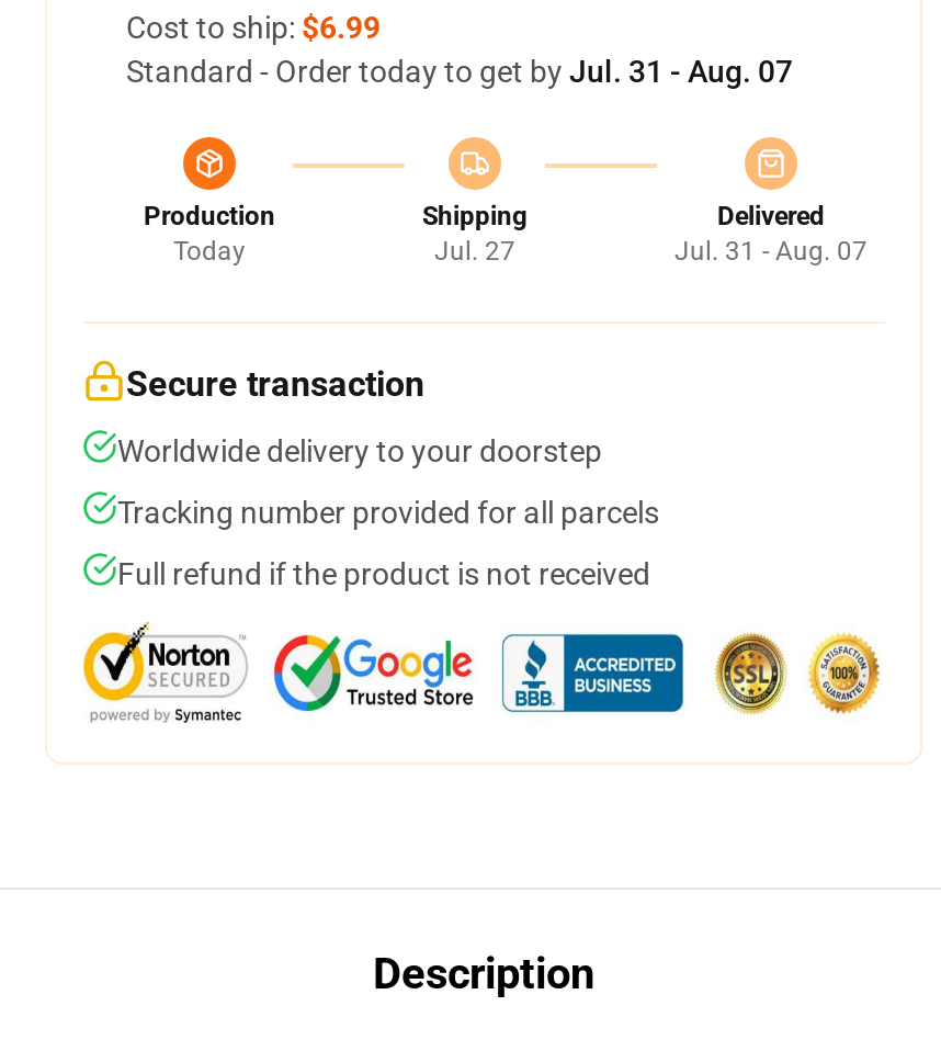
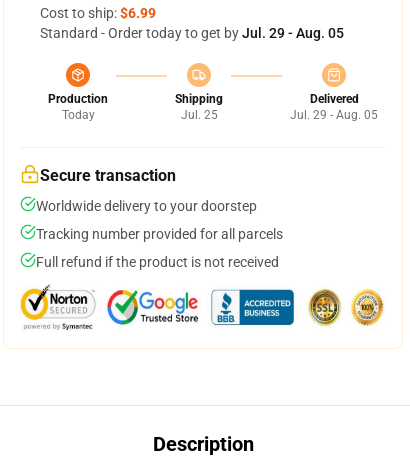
- Standard - Order today to get by Jul. 31 - Aug. 07
+ Standard - Order today to get by Jul. 29 - Aug. 05

- Jul. 27
+ Jul. 25

- Jul. 31 - Aug. 07
+ Jul. 29 - Aug. 05
